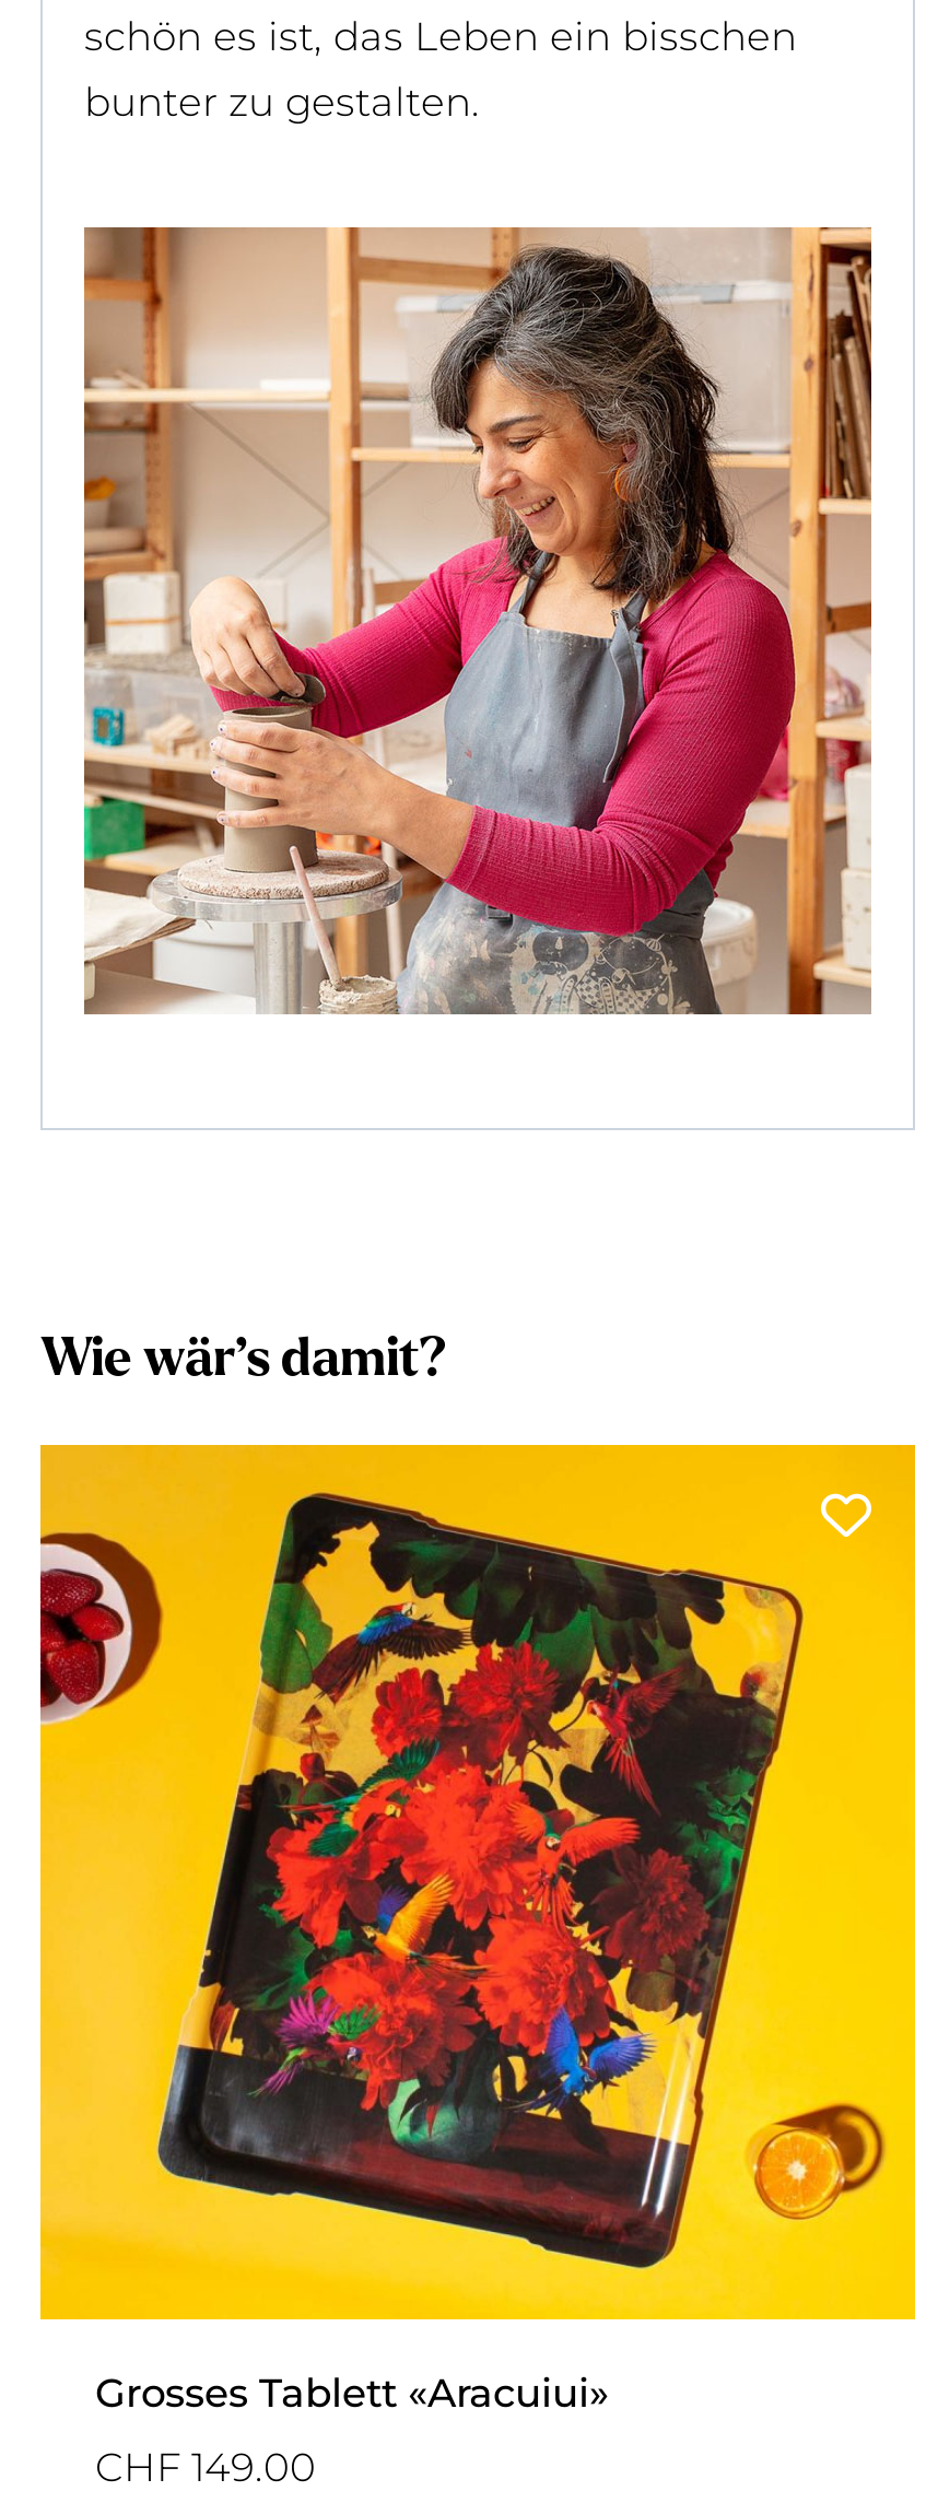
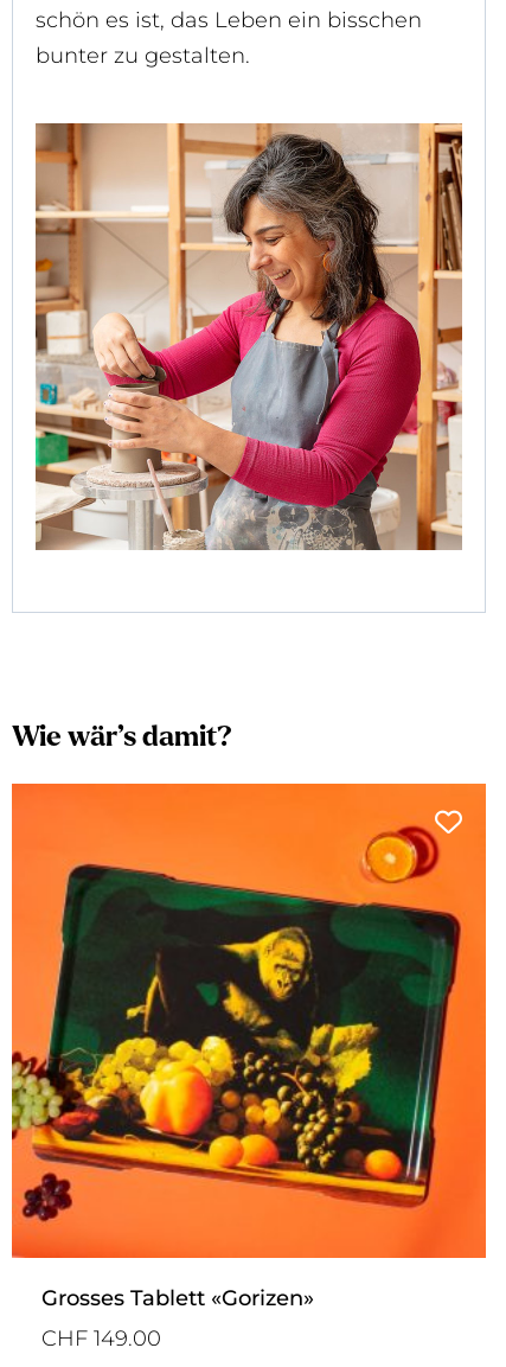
- [image]
- Grosses Tablett «Aracuiui»
+ [image]
+ Grosses Tablett «Gorizen»
